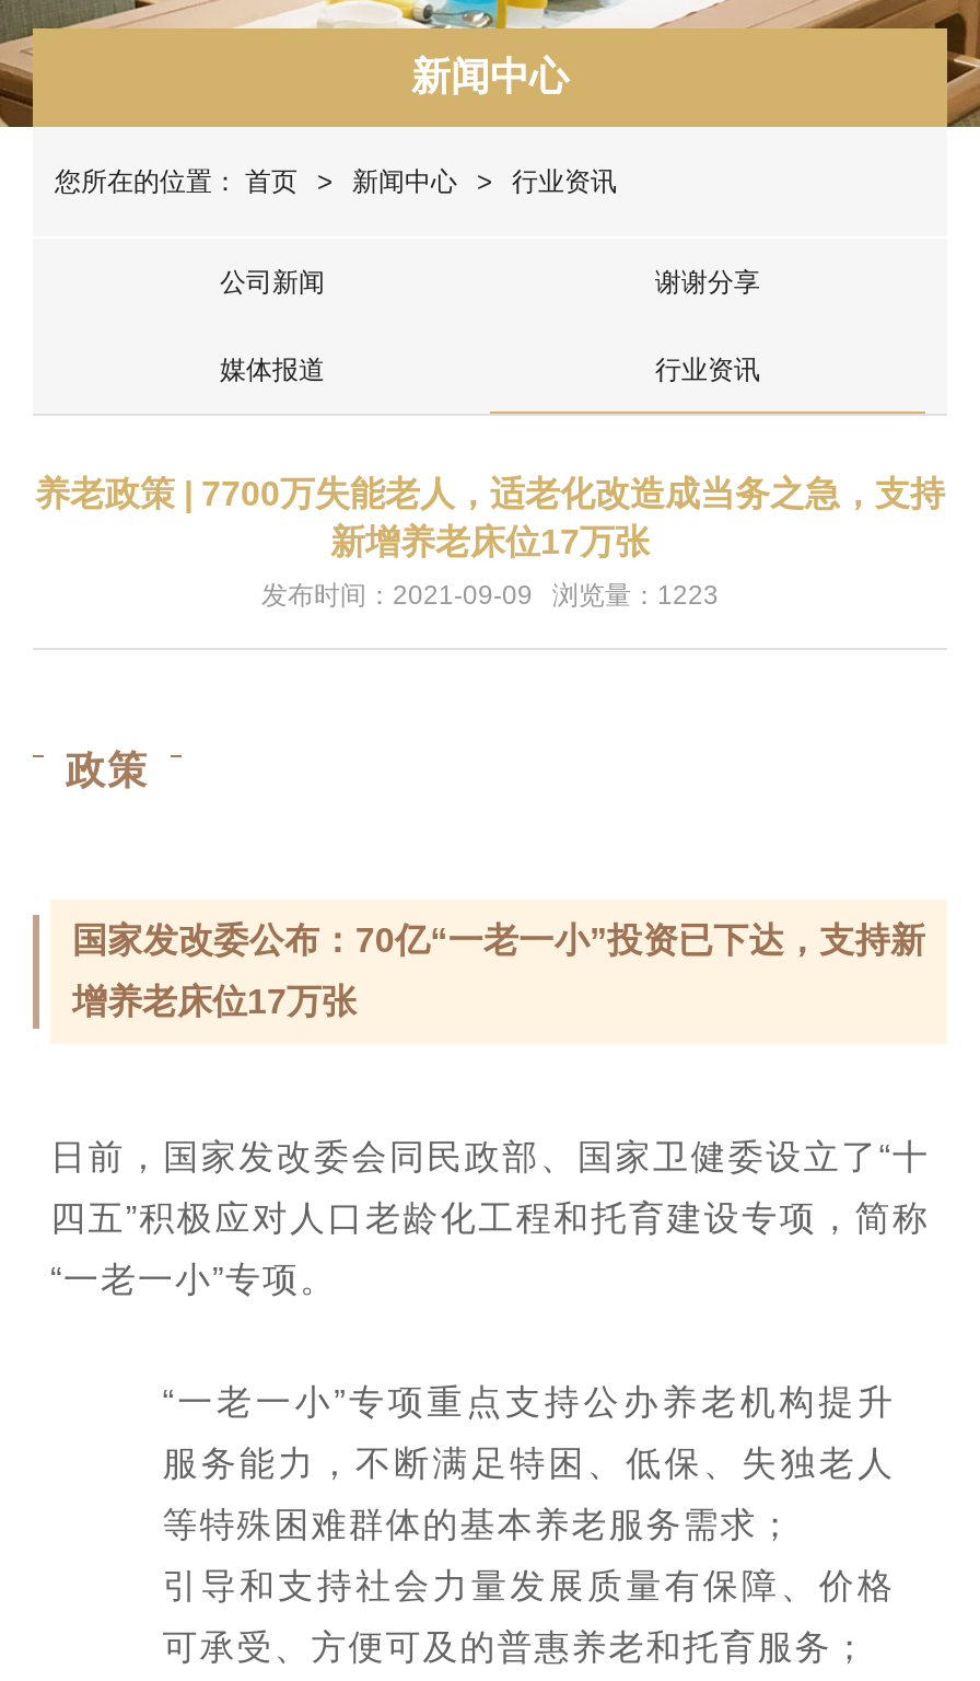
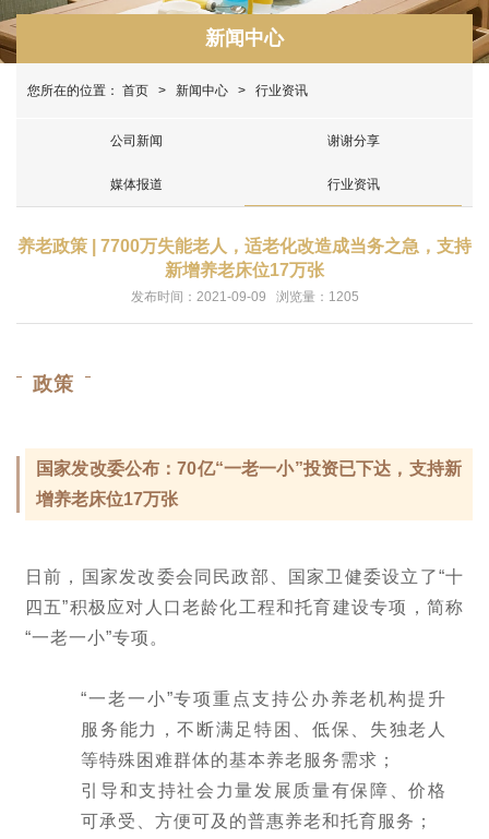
- 发布时间：2021-09-09 浏览量：1223
+ 发布时间：2021-09-09 浏览量：1205
